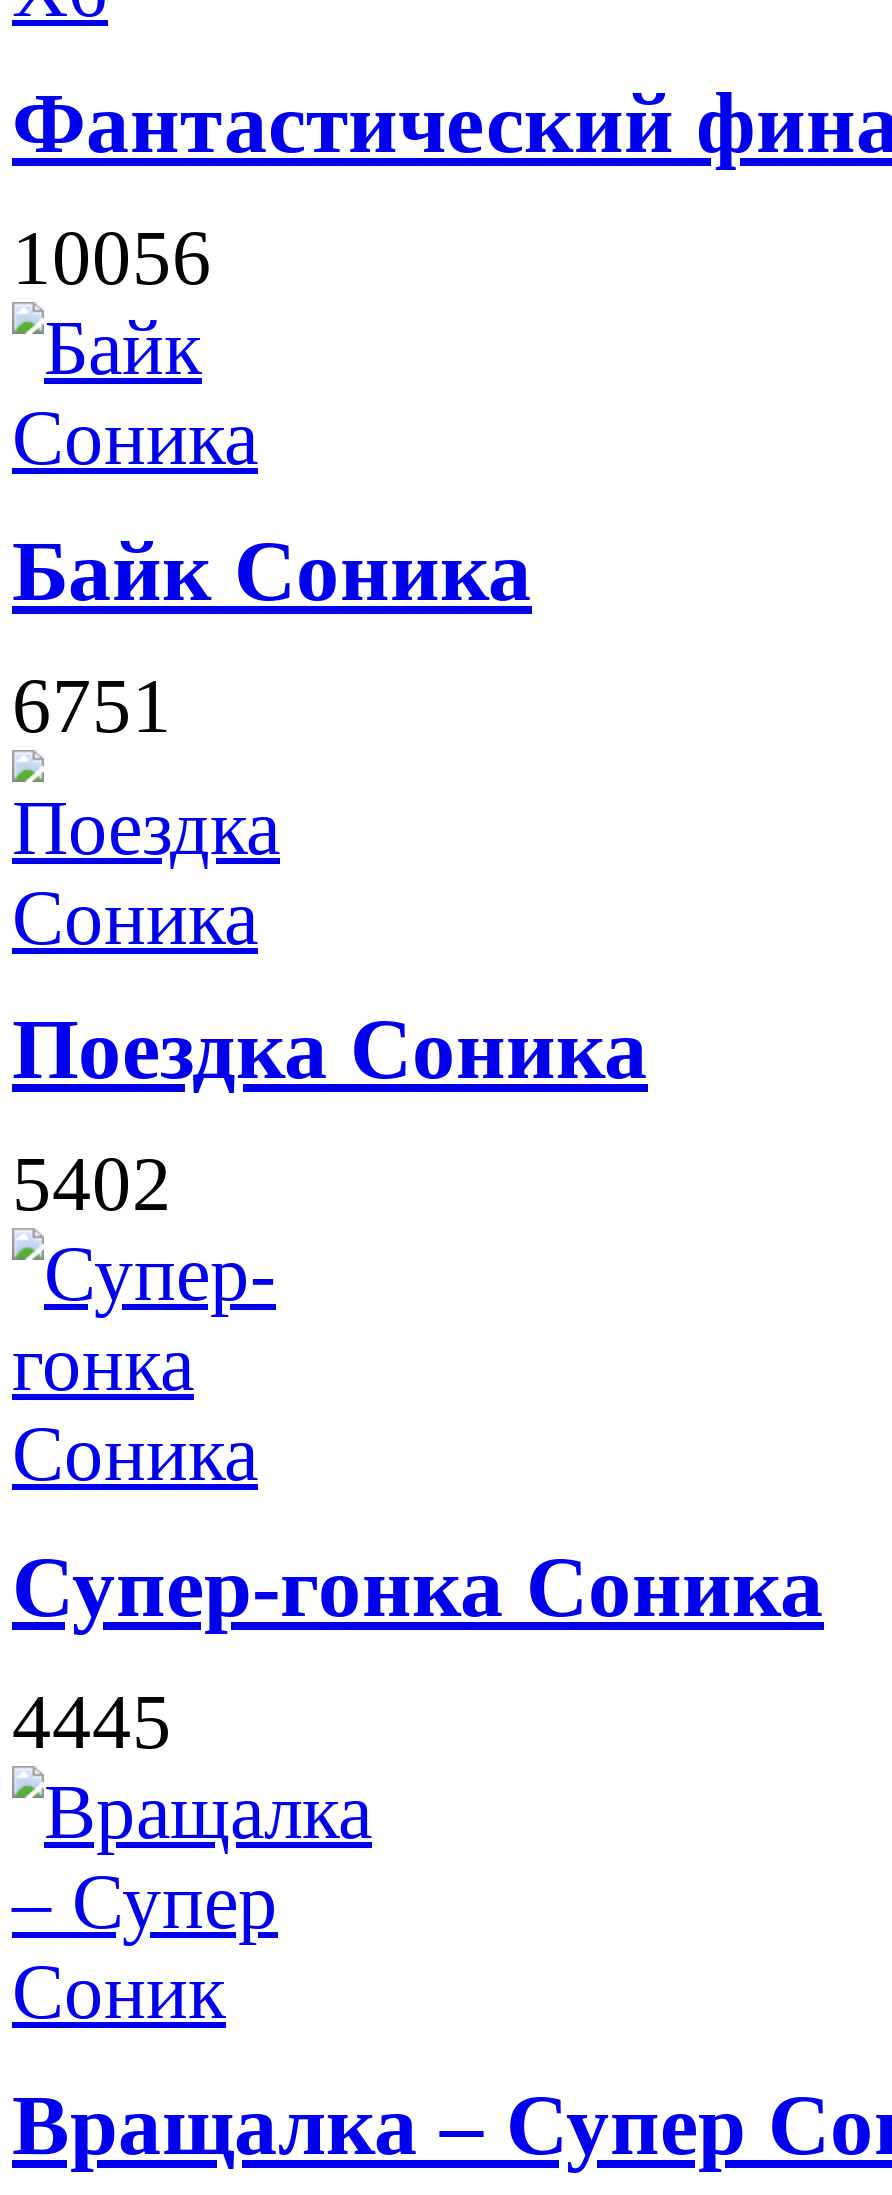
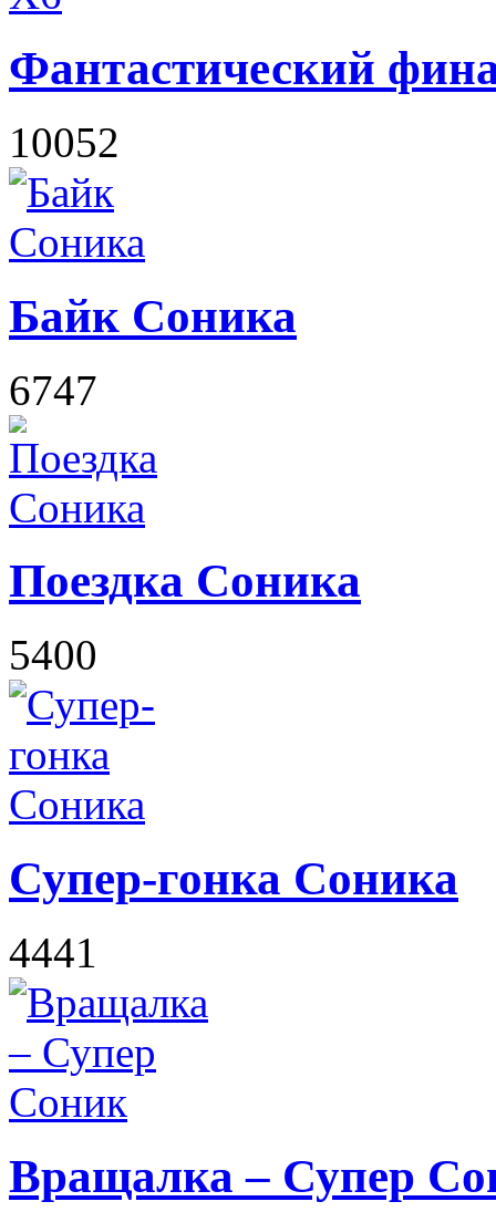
- 10056
+ 10052

- 6751
+ 6747

- 5402
+ 5400

- 4445
+ 4441
